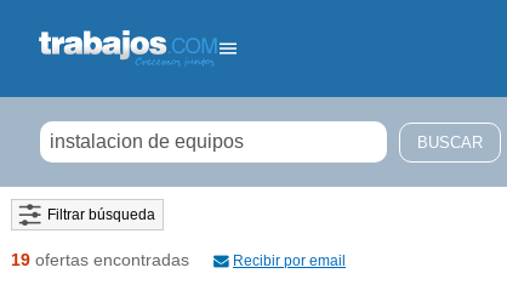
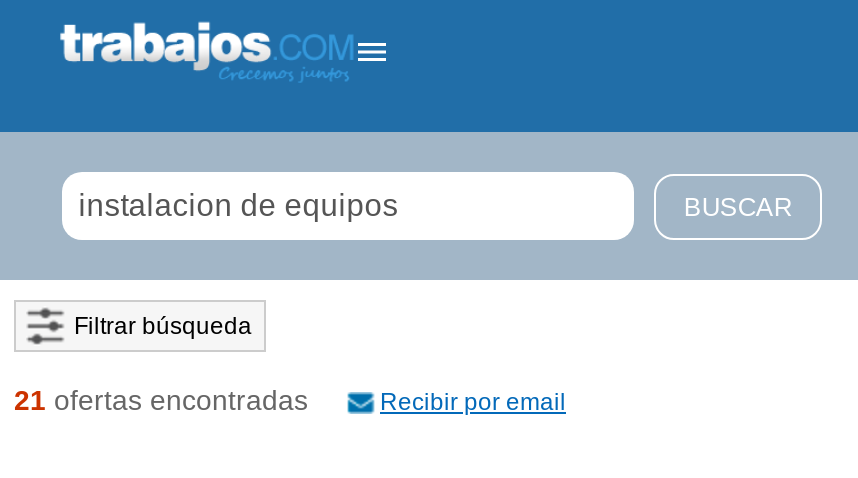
- 19 ofertas encontradas
+ 21 ofertas encontradas
